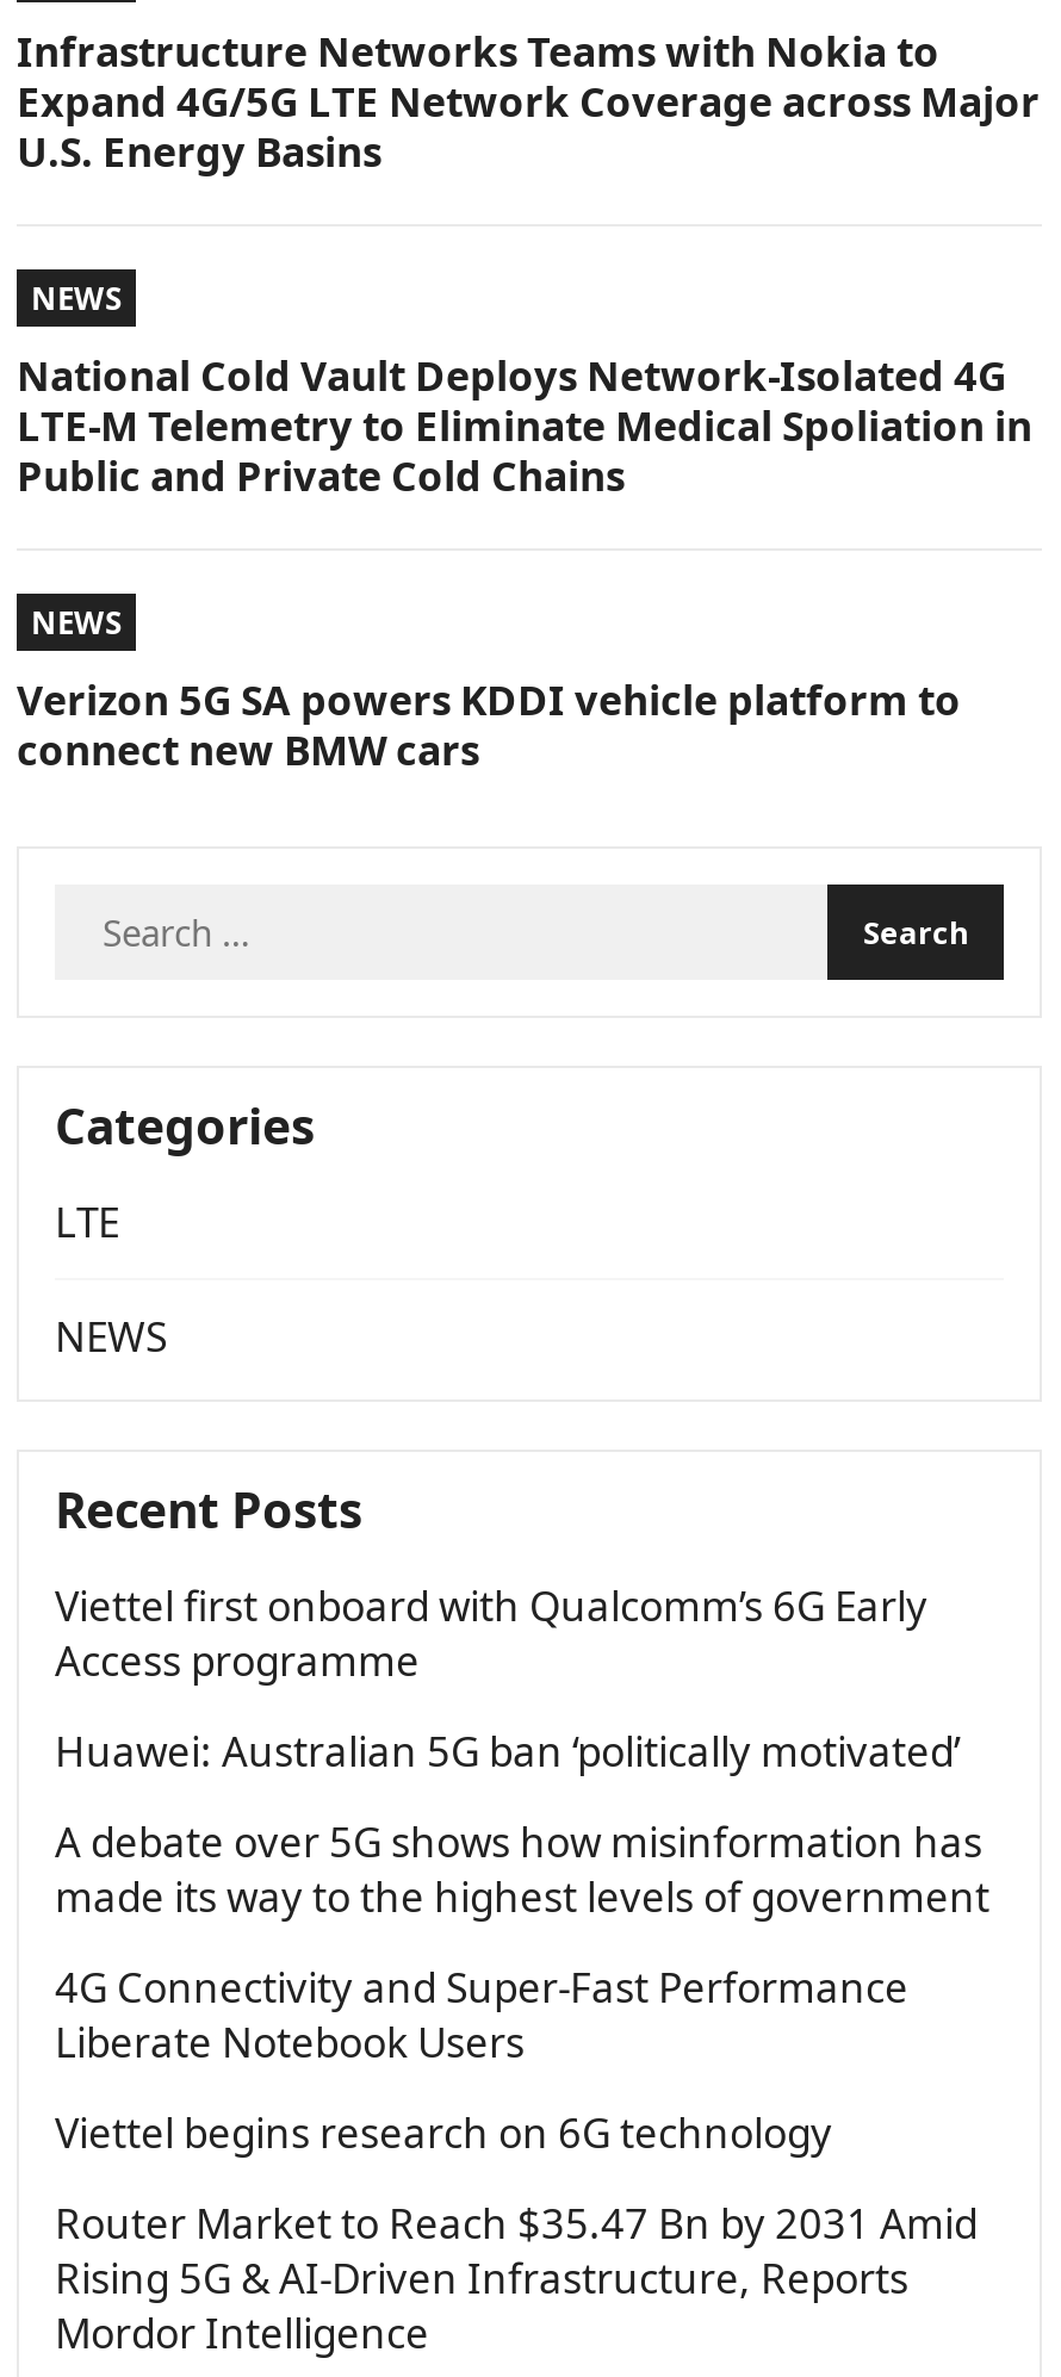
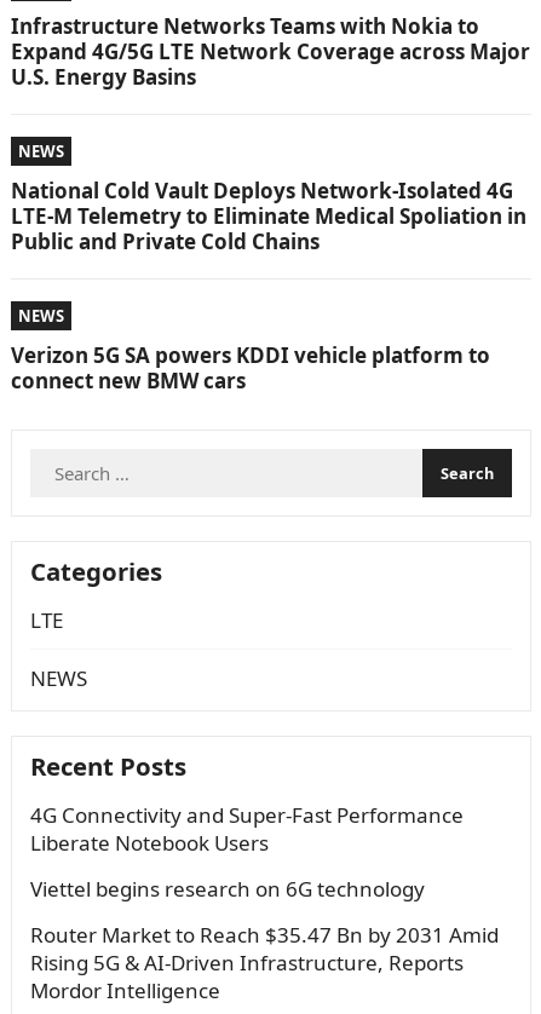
- Viettel first onboard with Qualcomm’s 6G Early
- Access programme
- Huawei: Australian 5G ban ‘politically motivated’
- A debate over 5G shows how misinformation has
- made its way to the highest levels of government
